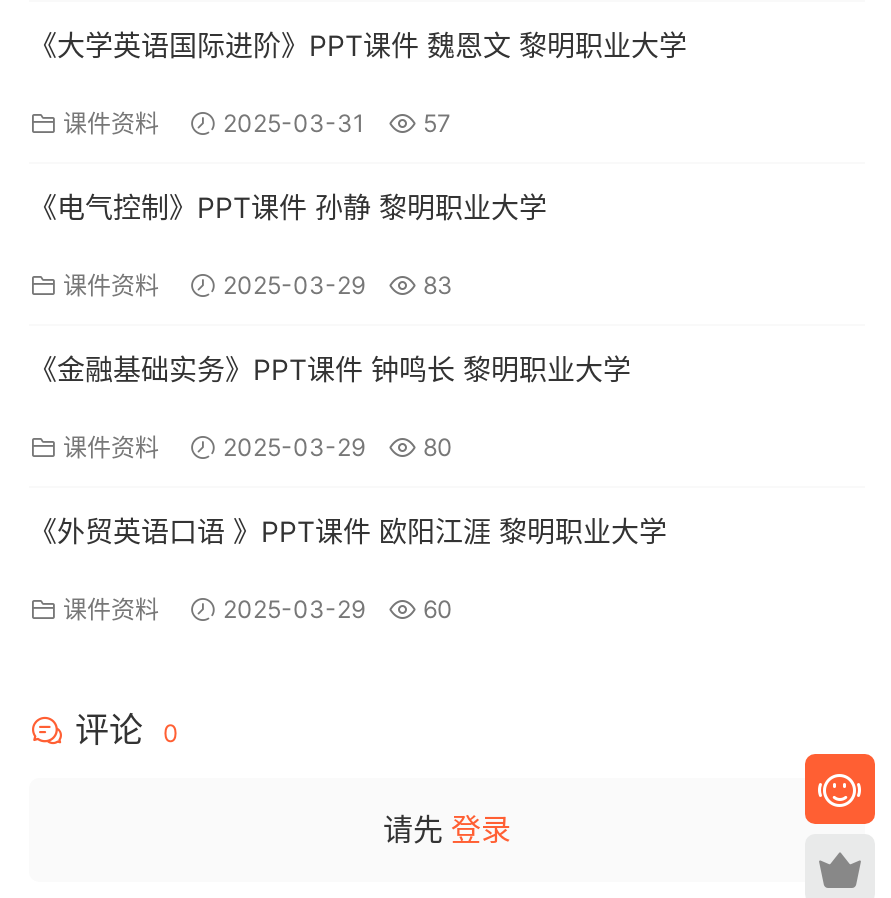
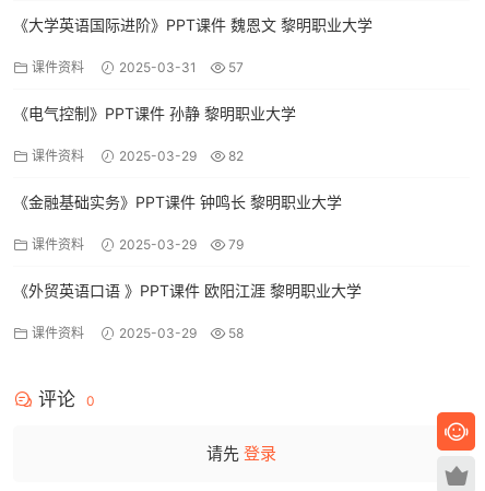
- 课件资料 2025-03-29 83
+ 课件资料 2025-03-29 82

- 课件资料 2025-03-29 80
+ 课件资料 2025-03-29 79

- 课件资料 2025-03-29 60
+ 课件资料 2025-03-29 58
